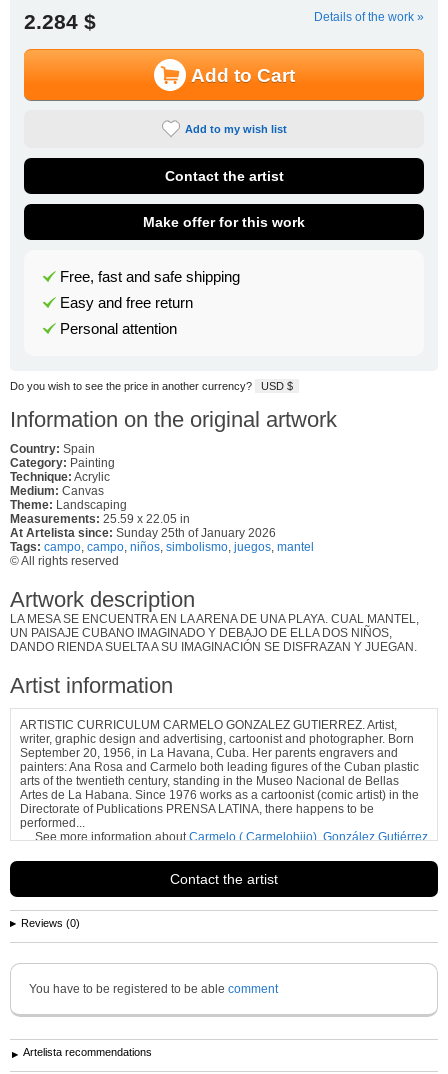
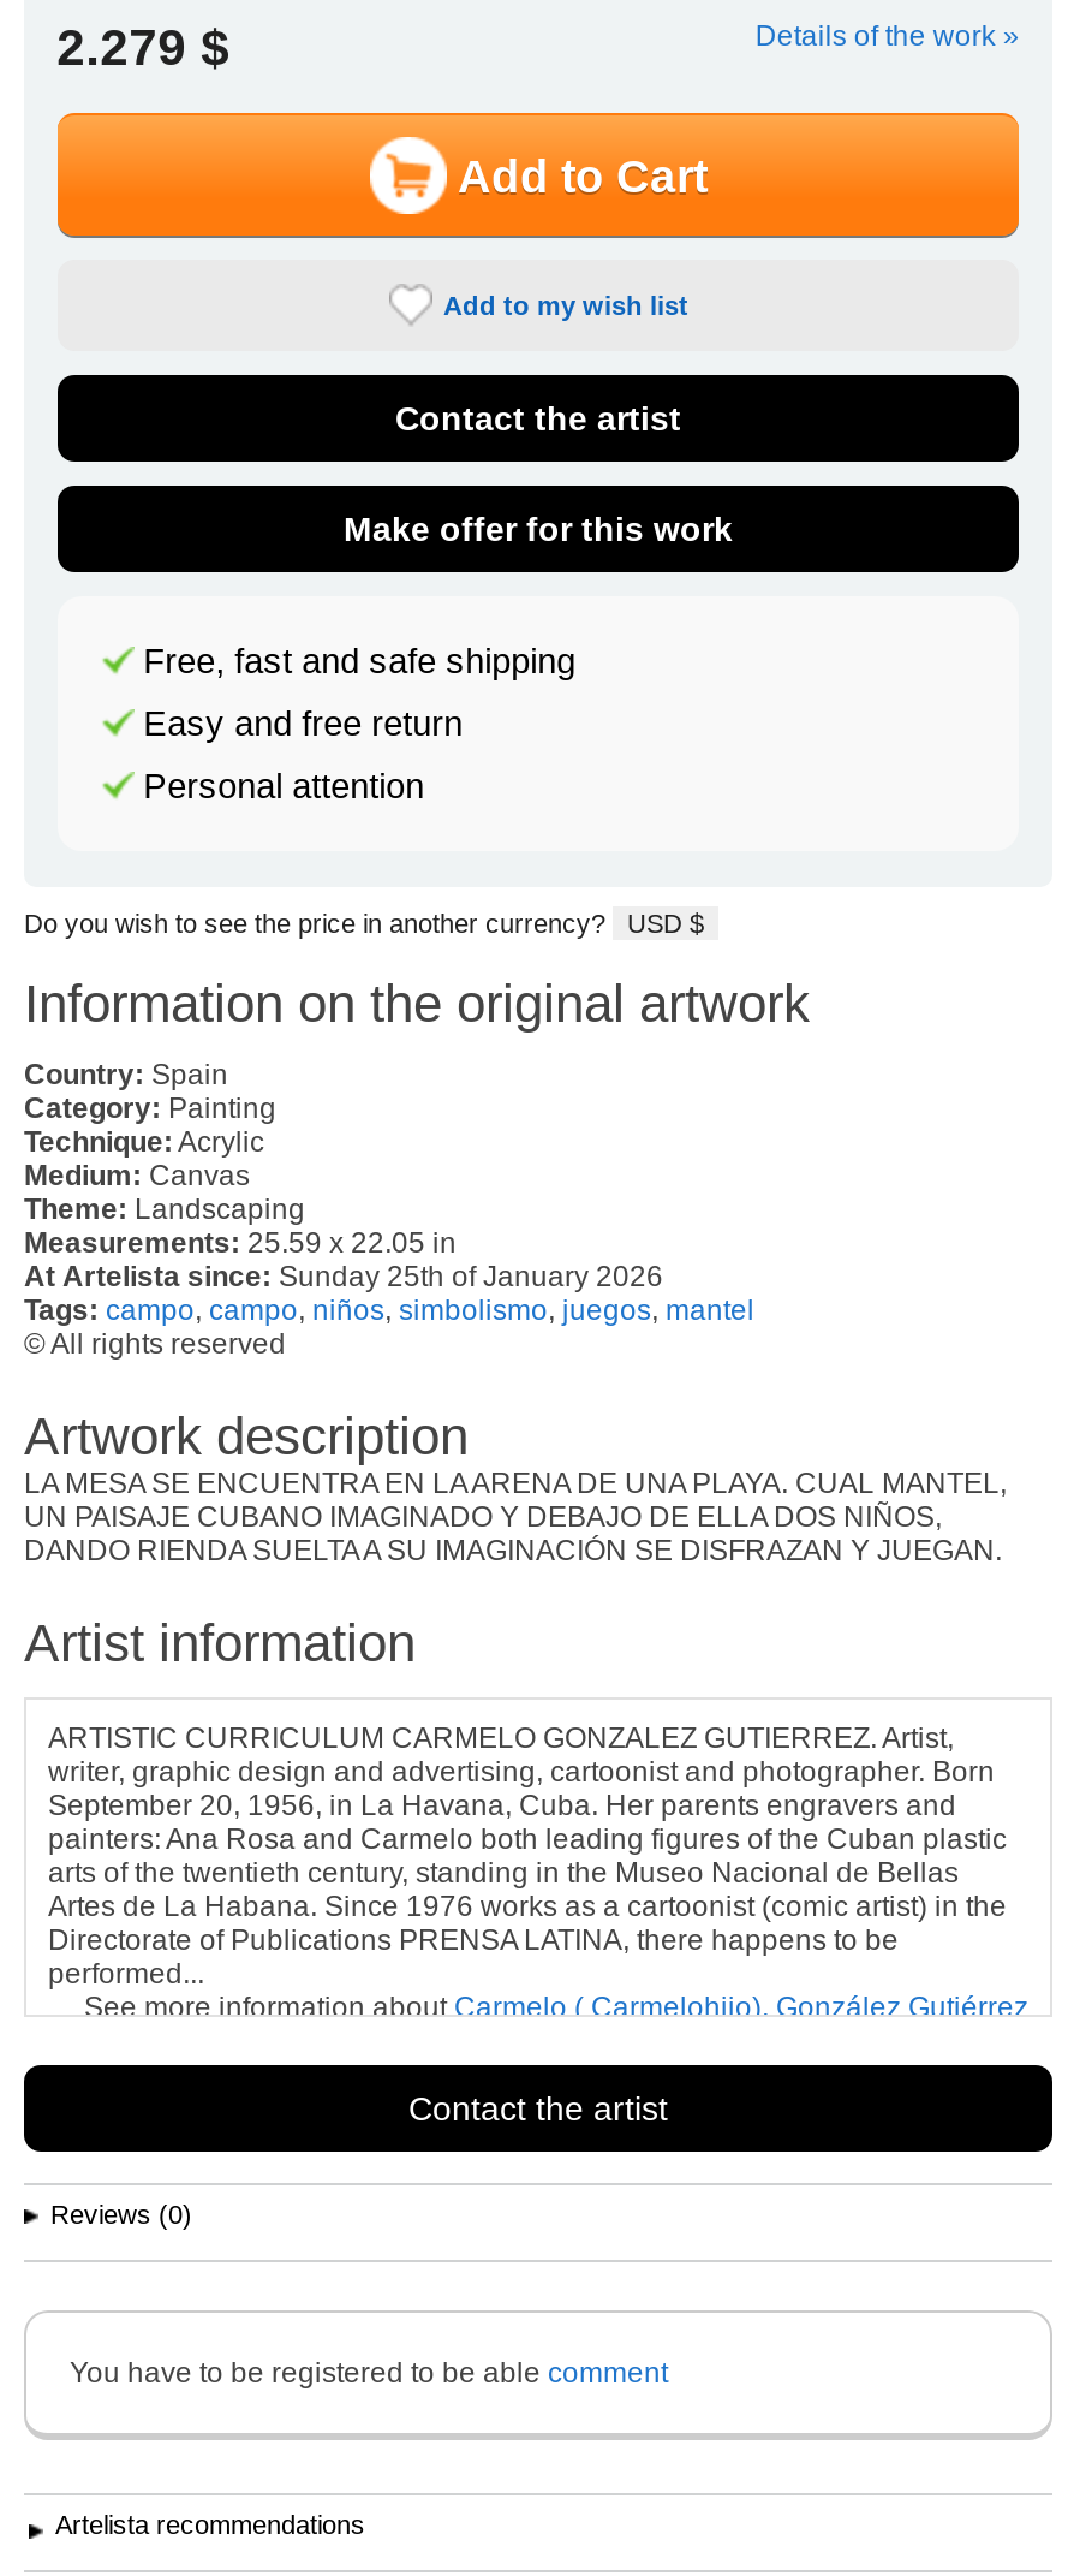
- 2.284 $
+ 2.279 $
